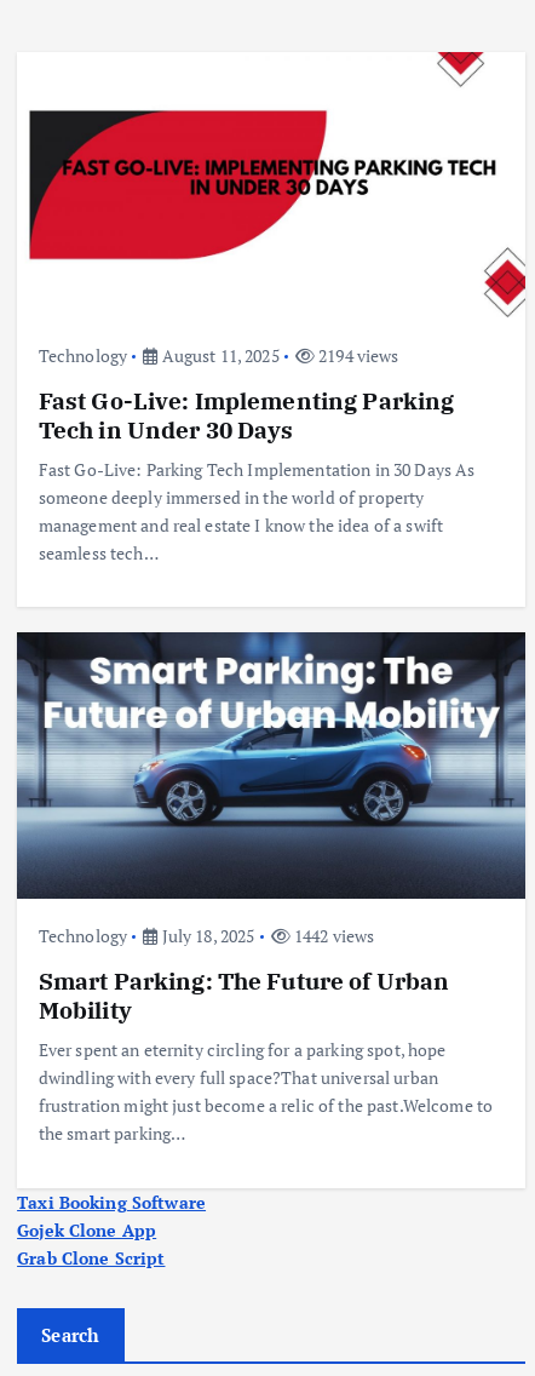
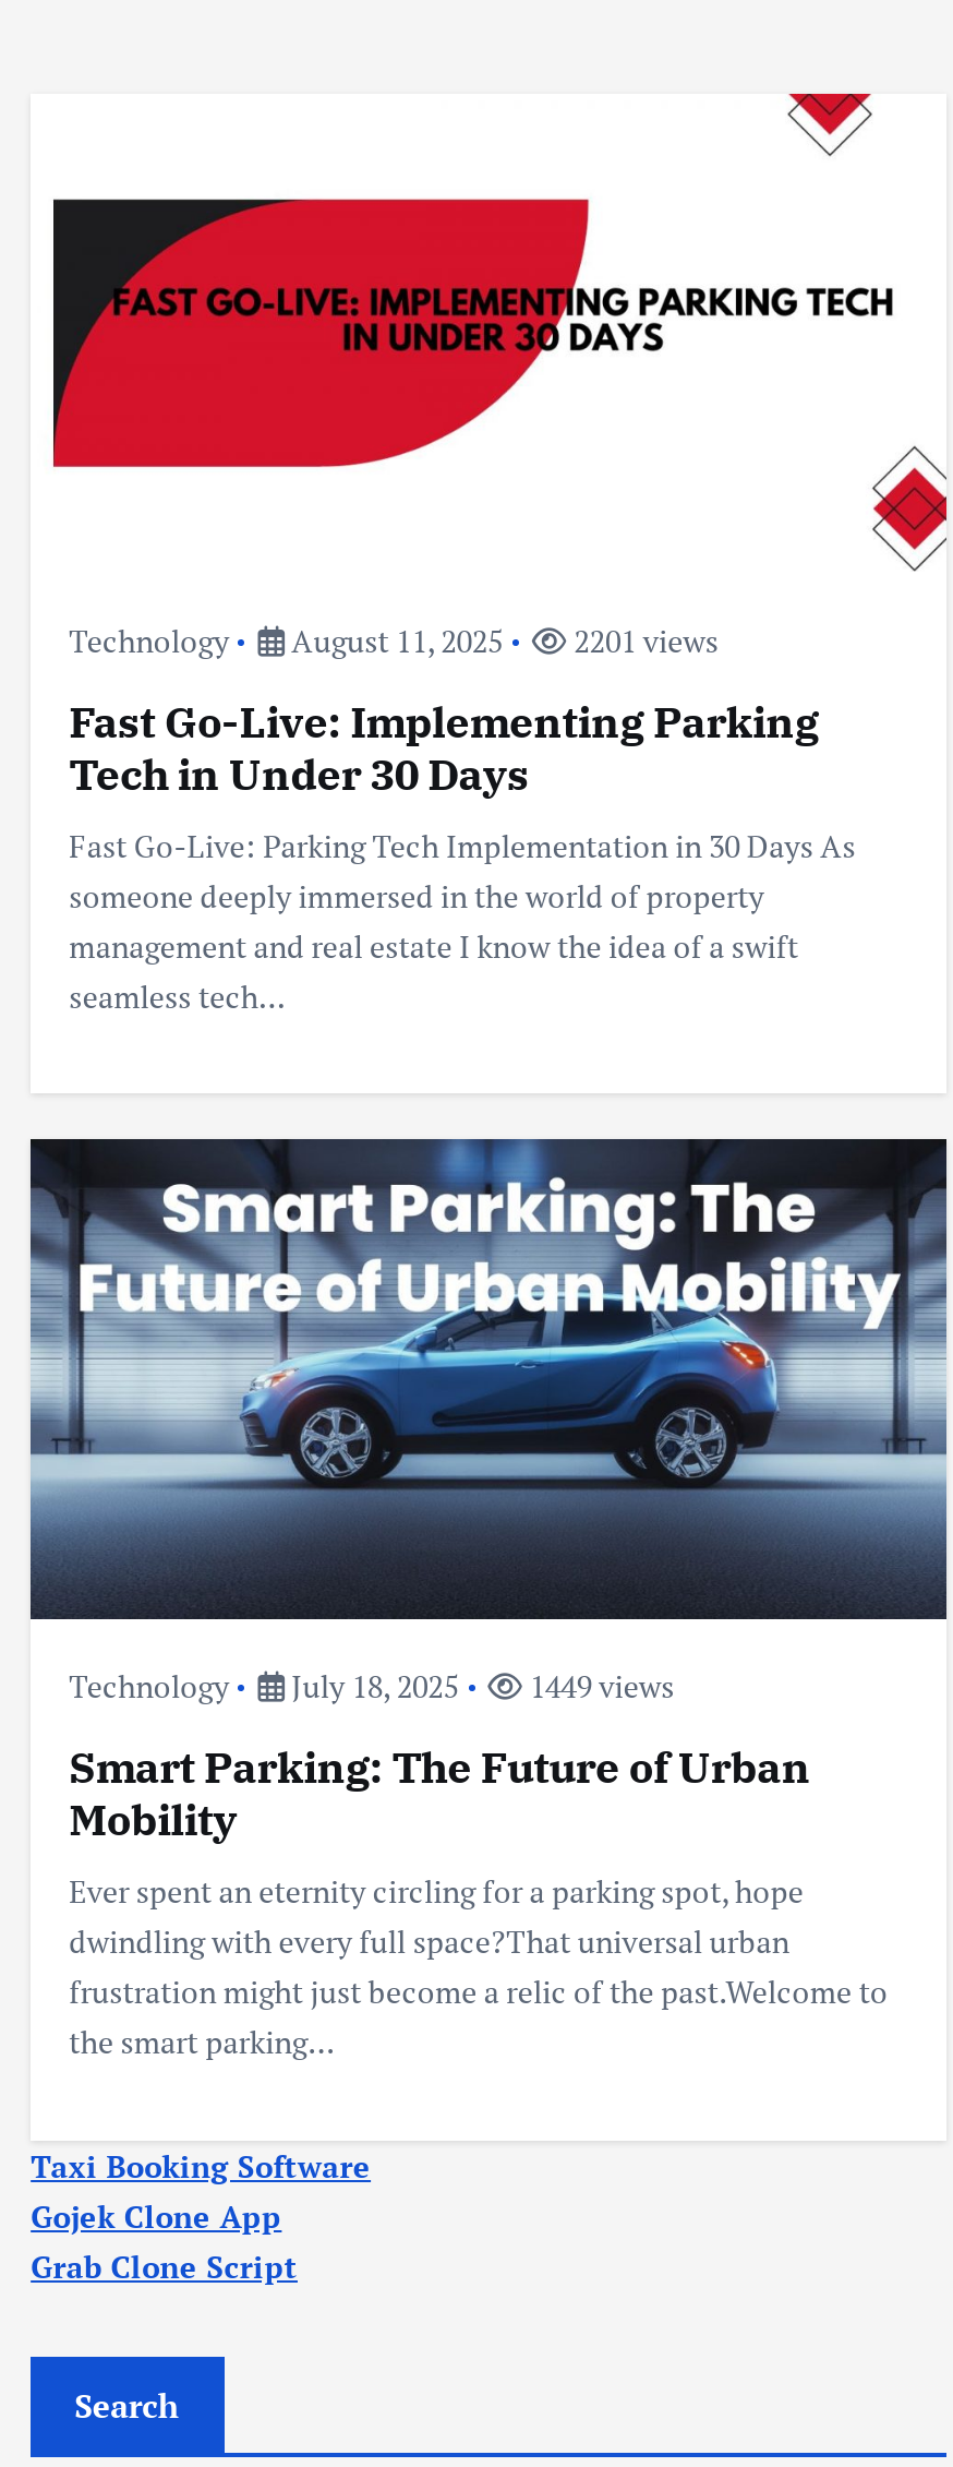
- Technology August 11, 2025 2194 views
+ Technology August 11, 2025 2201 views

- Technology July 18, 2025 1442 views
+ Technology July 18, 2025 1449 views
